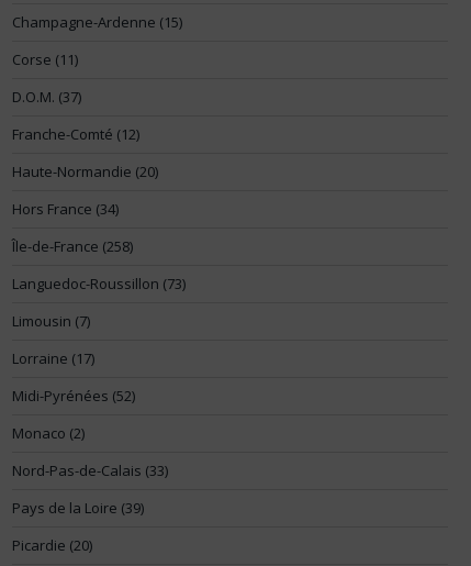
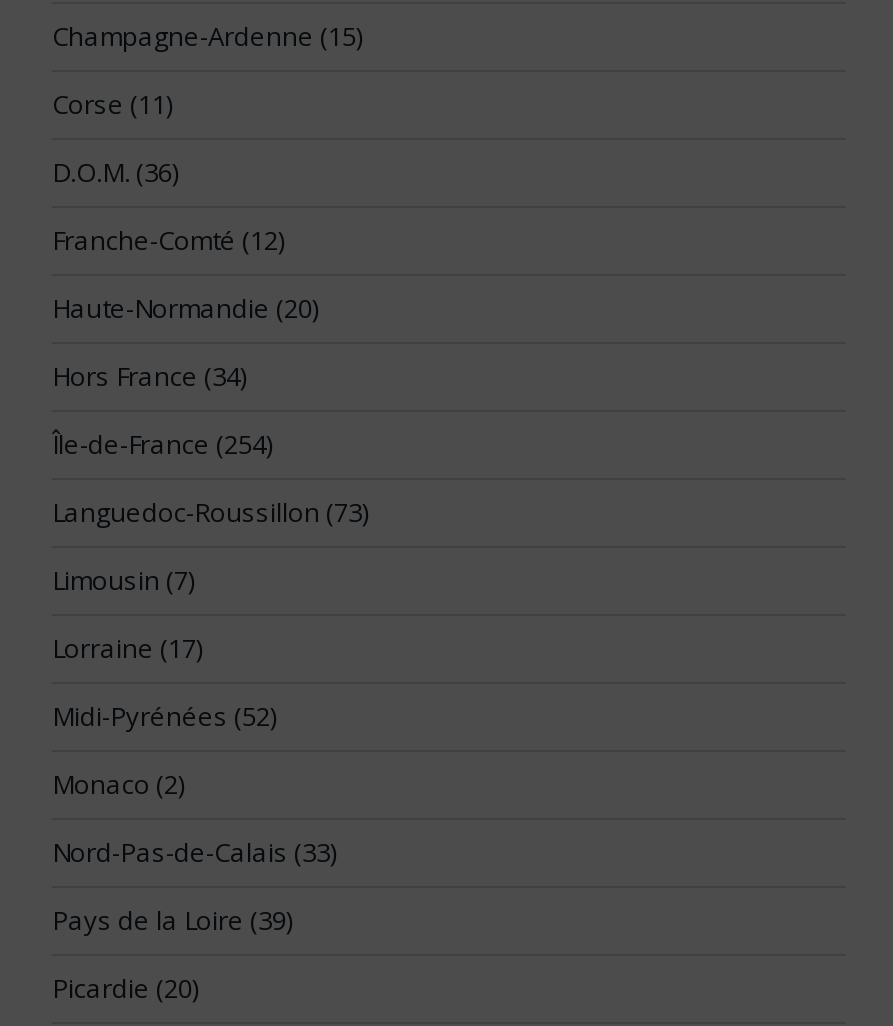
- D.O.M. (37)
+ D.O.M. (36)

- Île-de-France (258)
+ Île-de-France (254)
